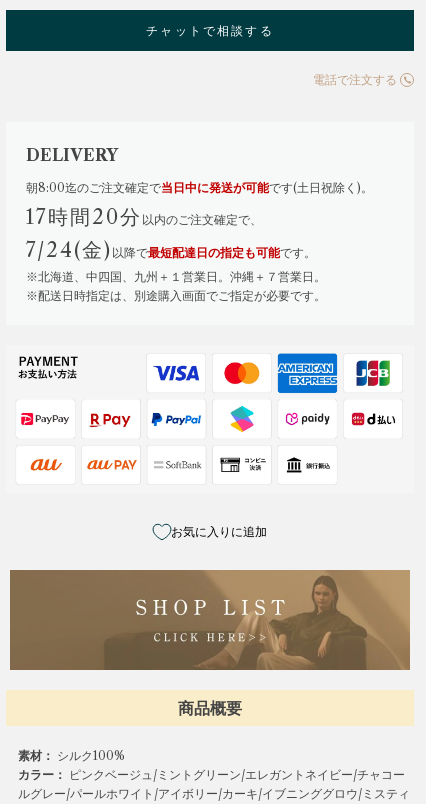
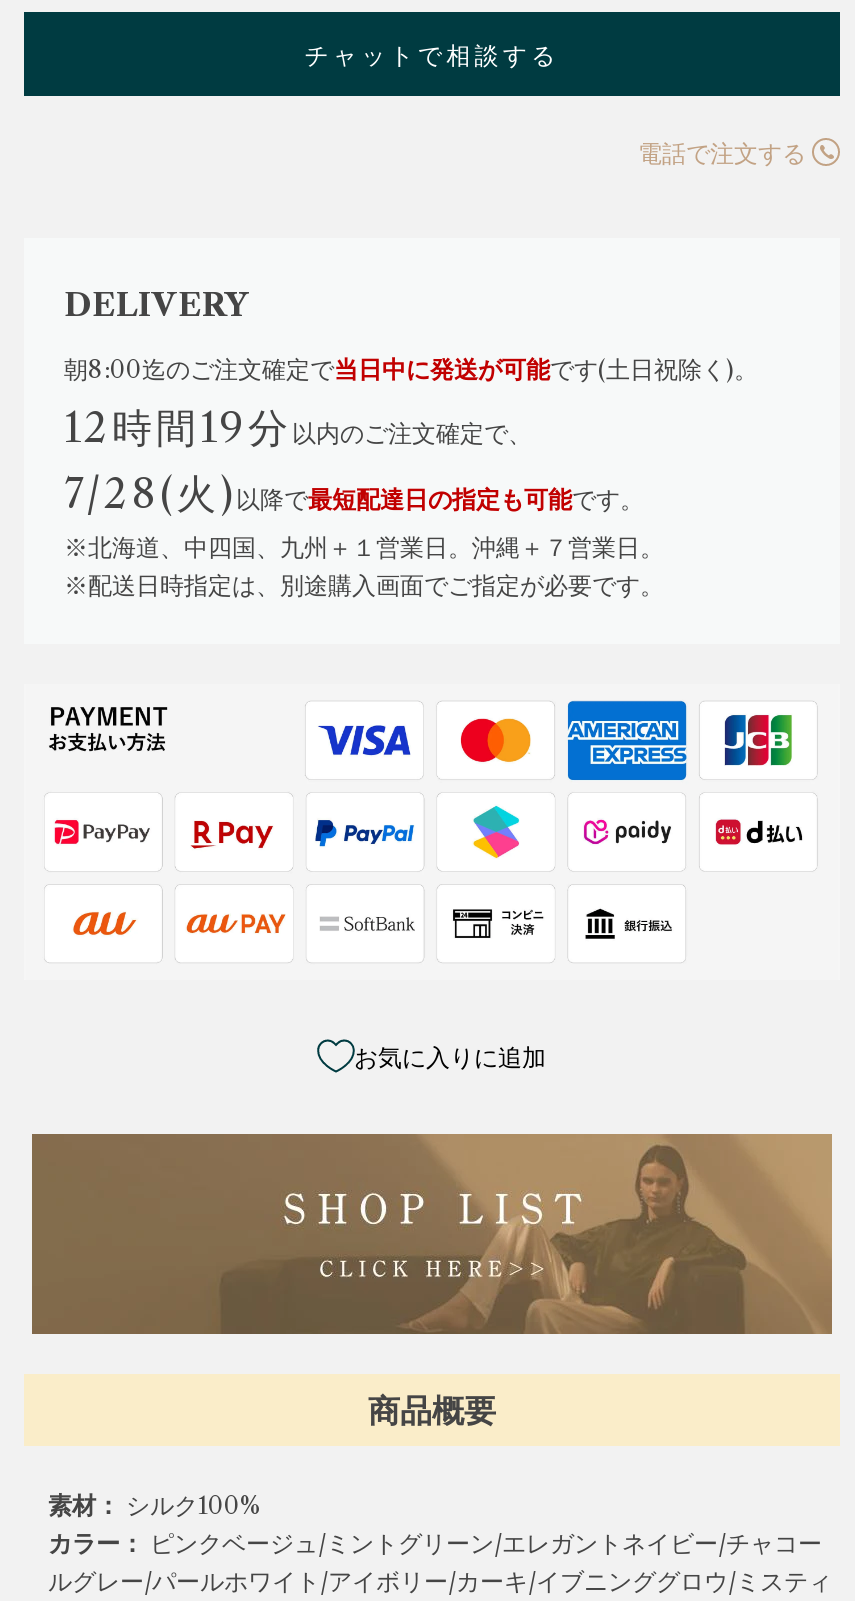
- 17時間20分以内のご注文確定で、
+ 12時間19分以内のご注文確定で、

- 7/24(金)以降で最短配達日の指定も可能です。
+ 7/28(火)以降で最短配達日の指定も可能です。
